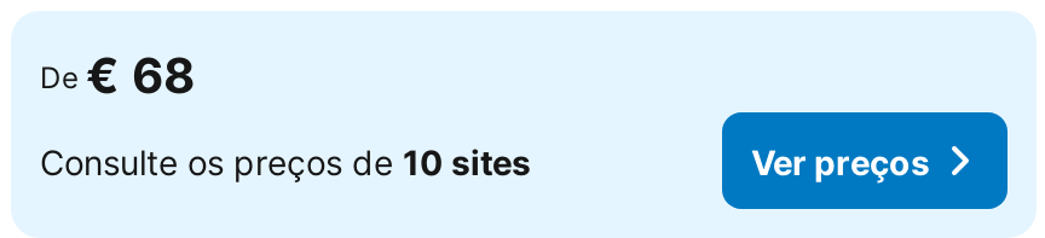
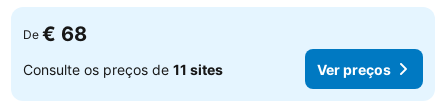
- Consulte os preços de 10 sites
+ Consulte os preços de 11 sites
